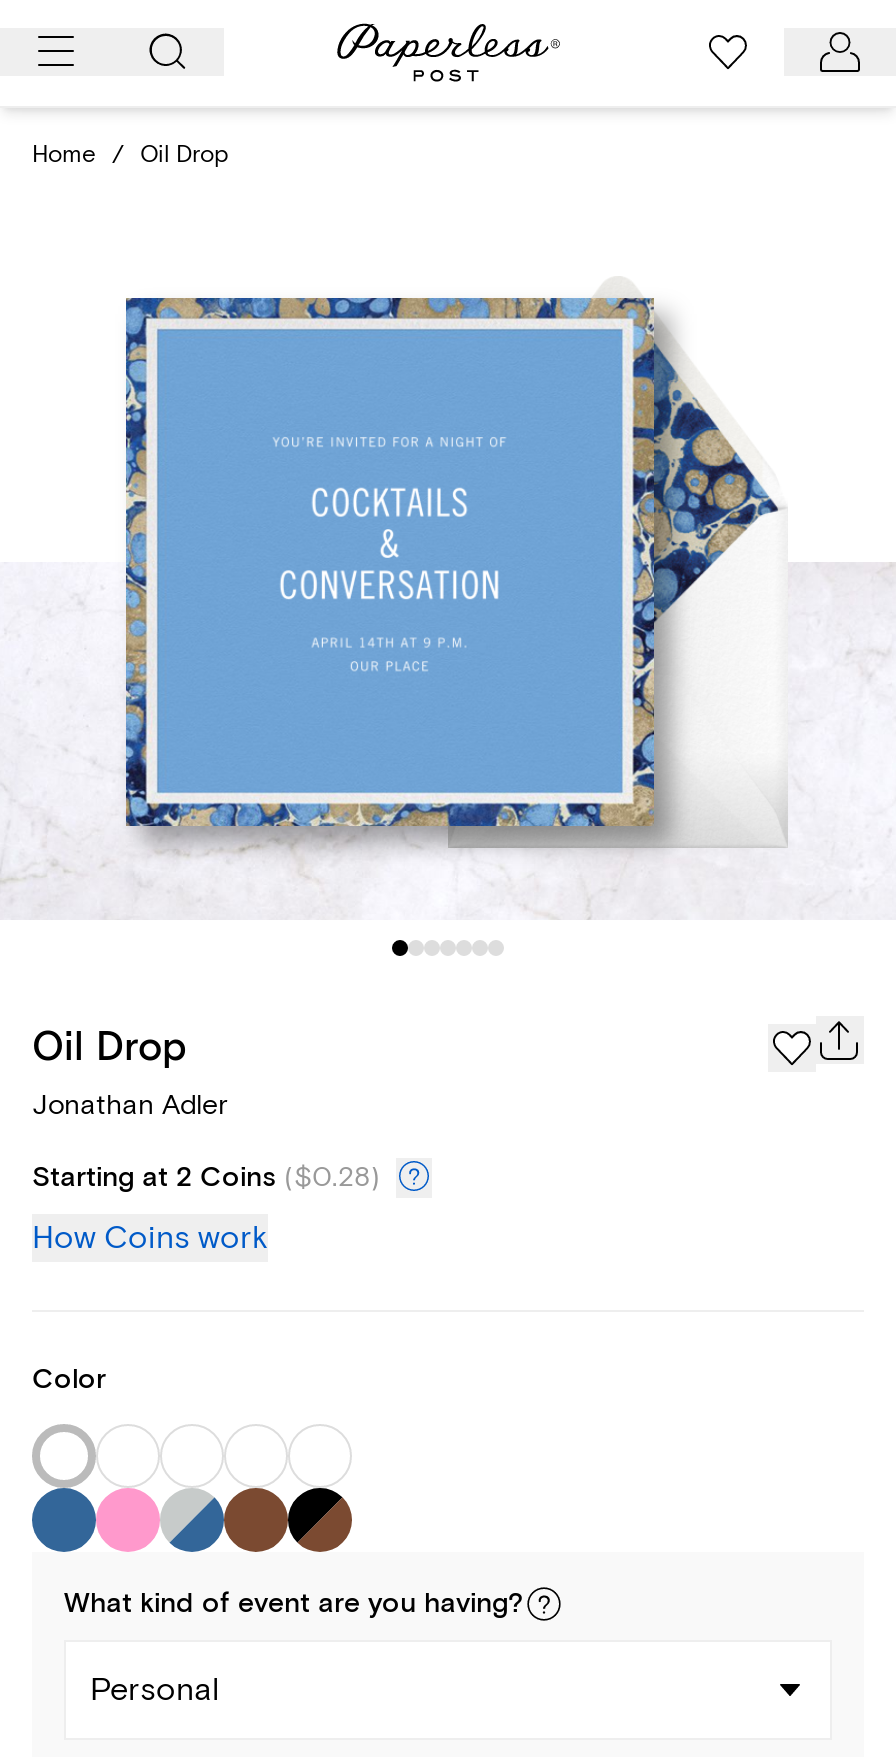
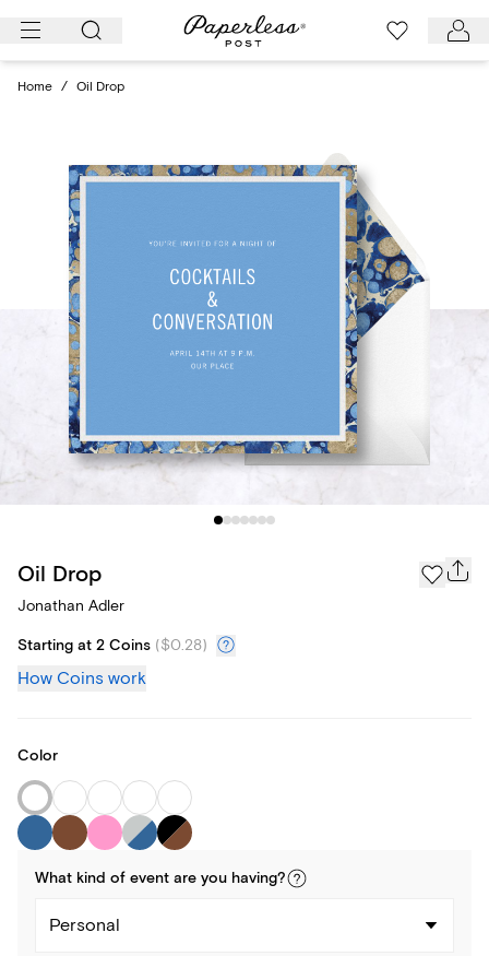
- [image]
+ [image]
